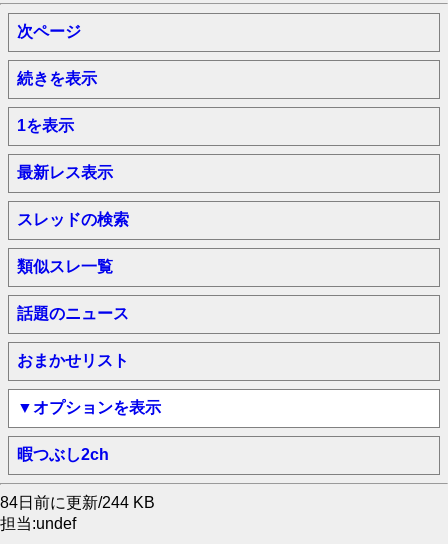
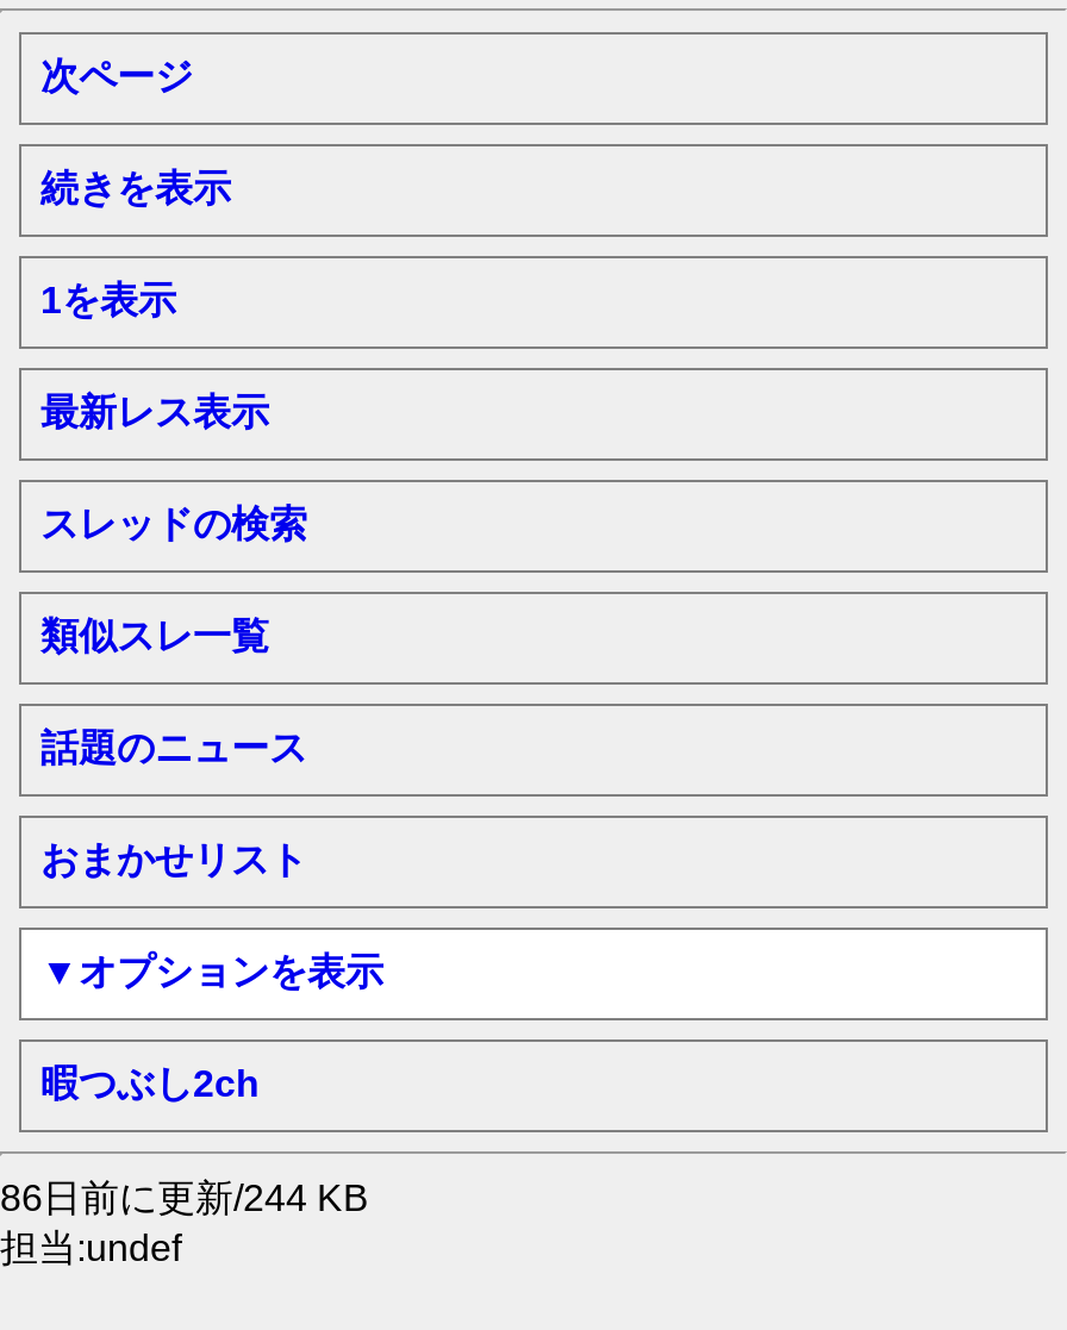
- 84日前に更新/244 KB
+ 86日前に更新/244 KB
